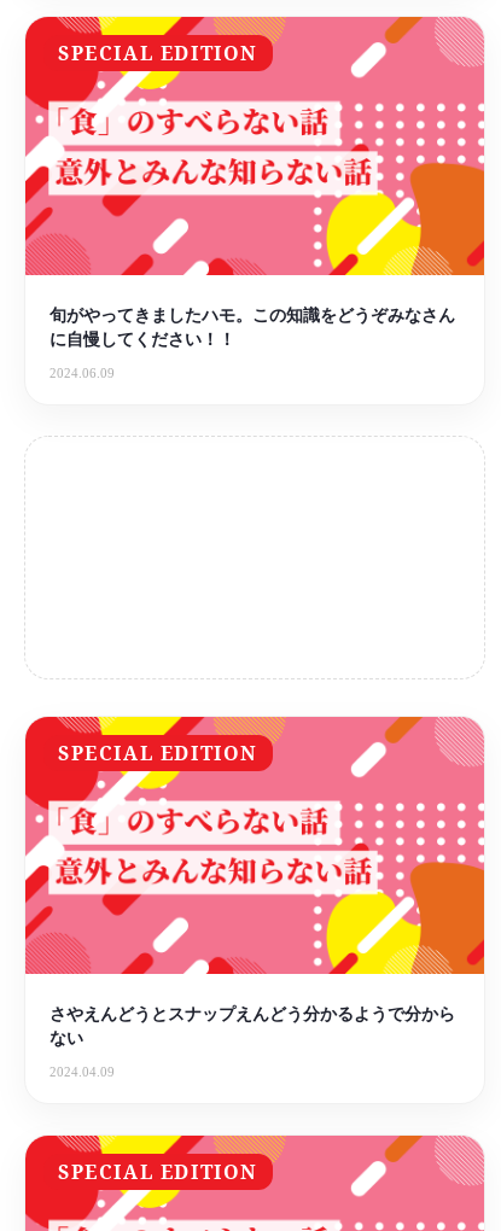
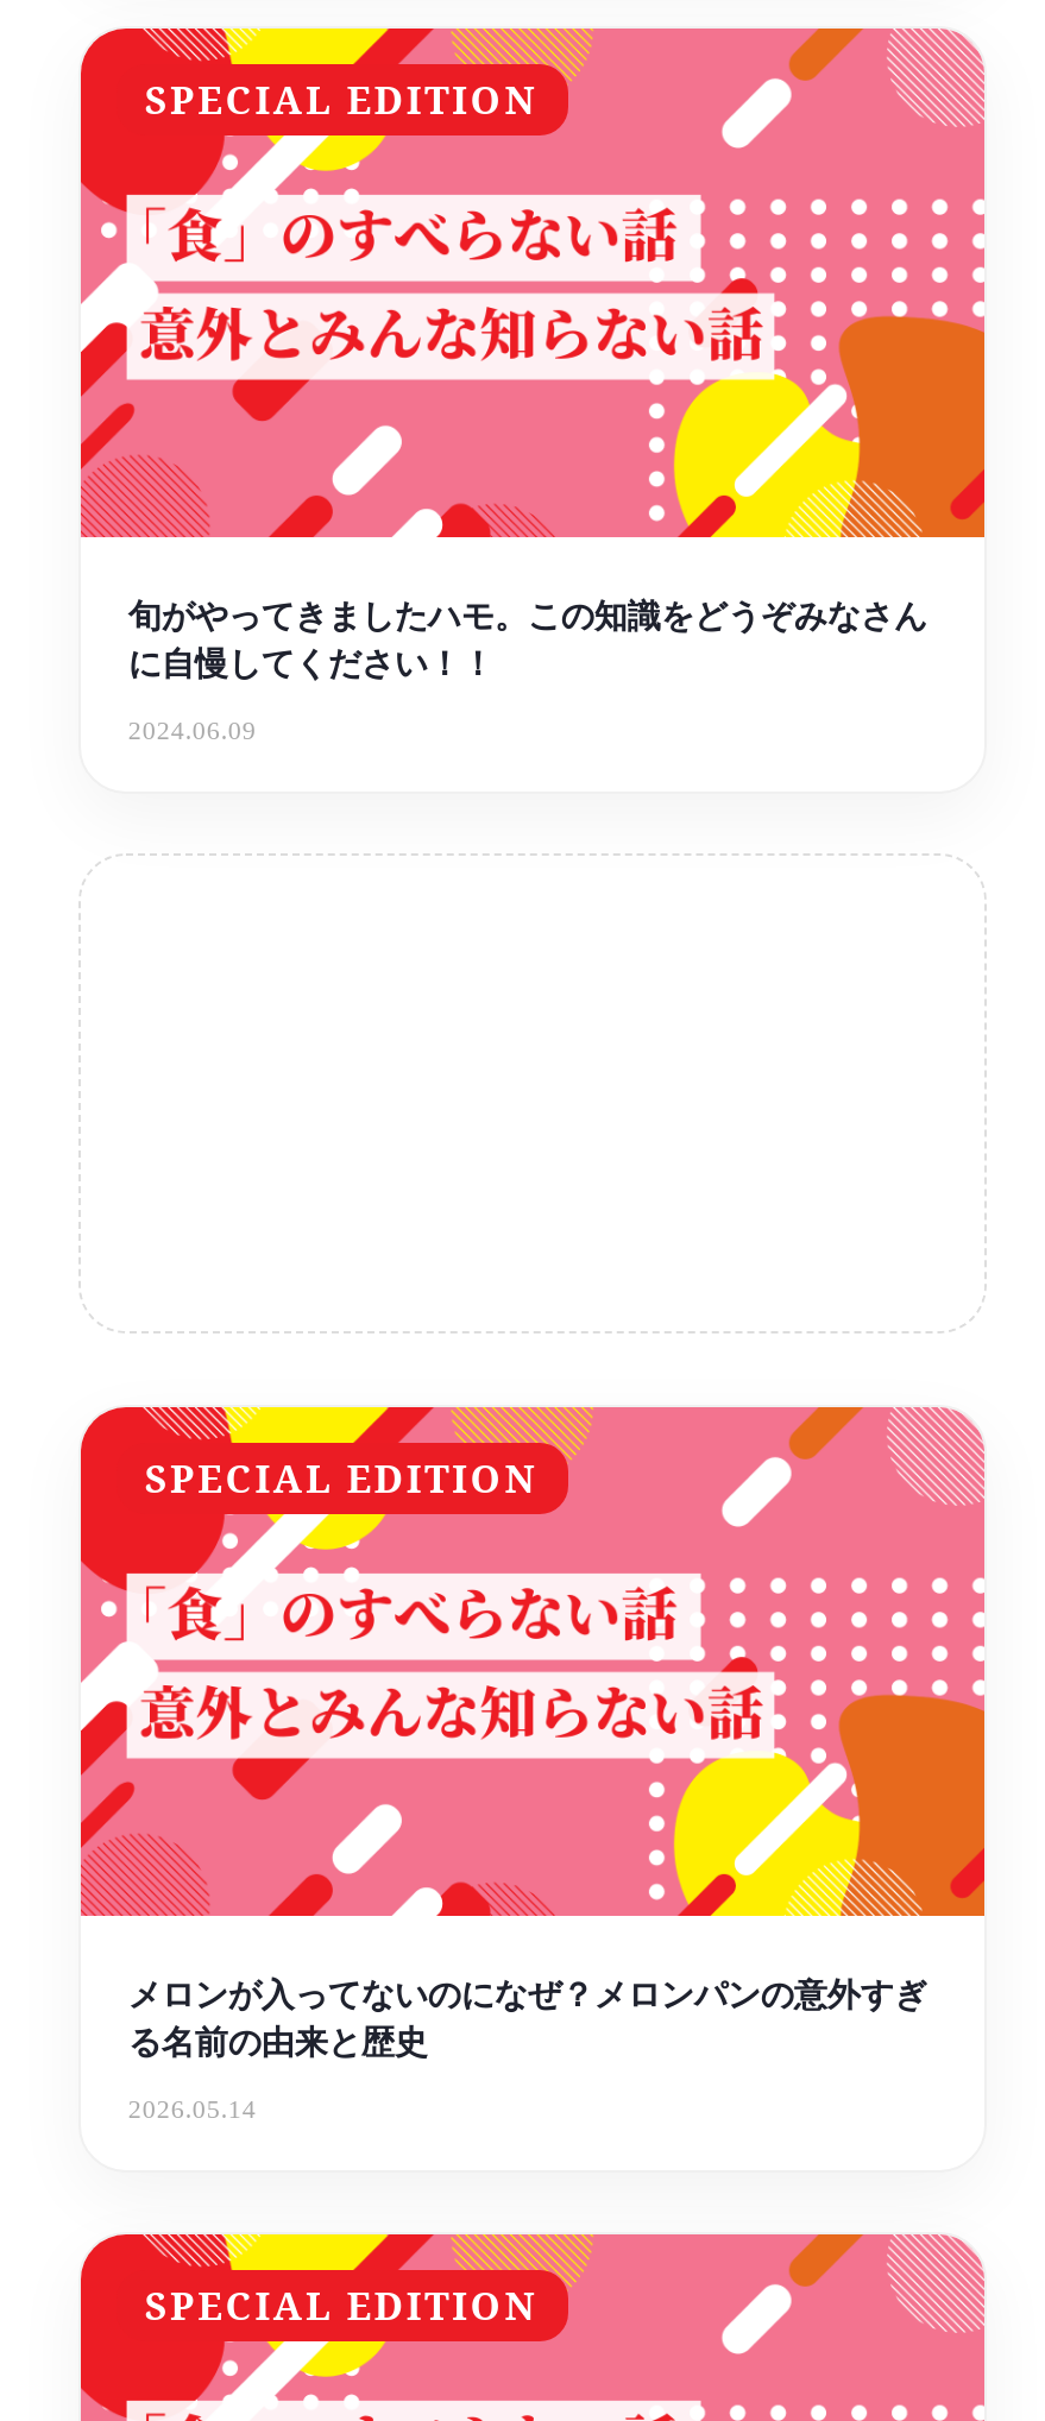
- さやえんどうとスナップえんどう分かるようで分から
- ない
+ メロンが入ってないのになぜ？メロンパンの意外すぎ
+ る名前の由来と歴史

- 2024.04.09
+ 2026.05.14
